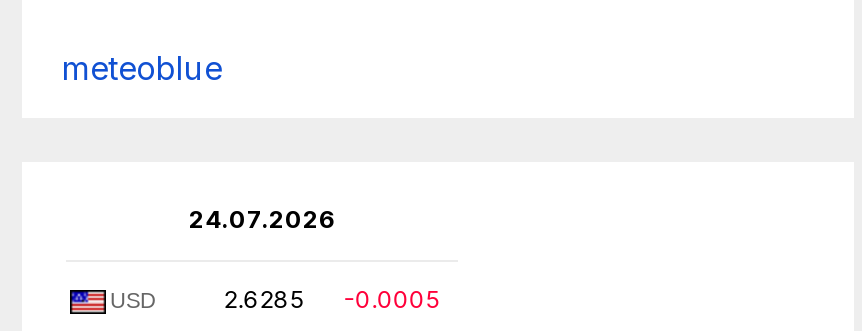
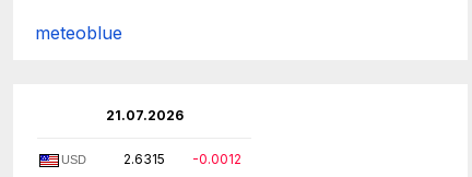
- 24.07.2026
+ 21.07.2026

- 2.6285
+ 2.6315

- -0.0005
+ -0.0012
